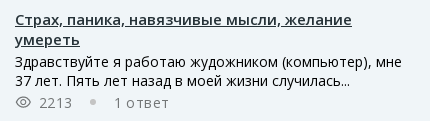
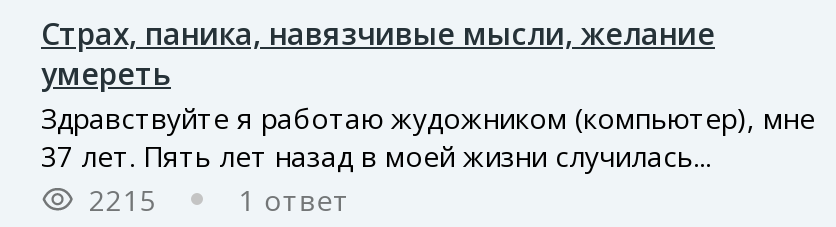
- 2213
+ 2215
